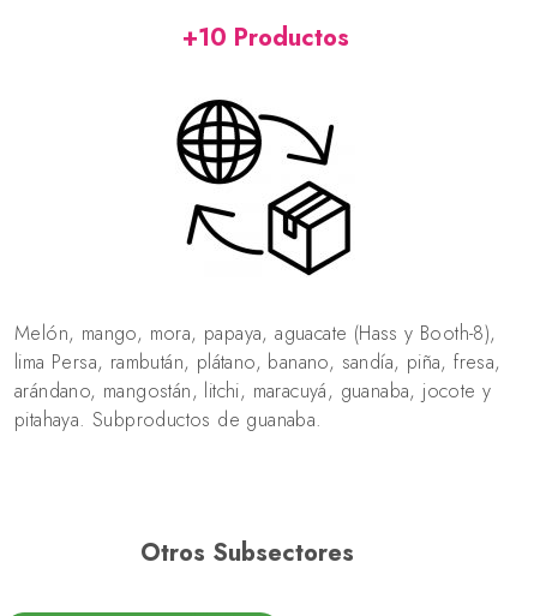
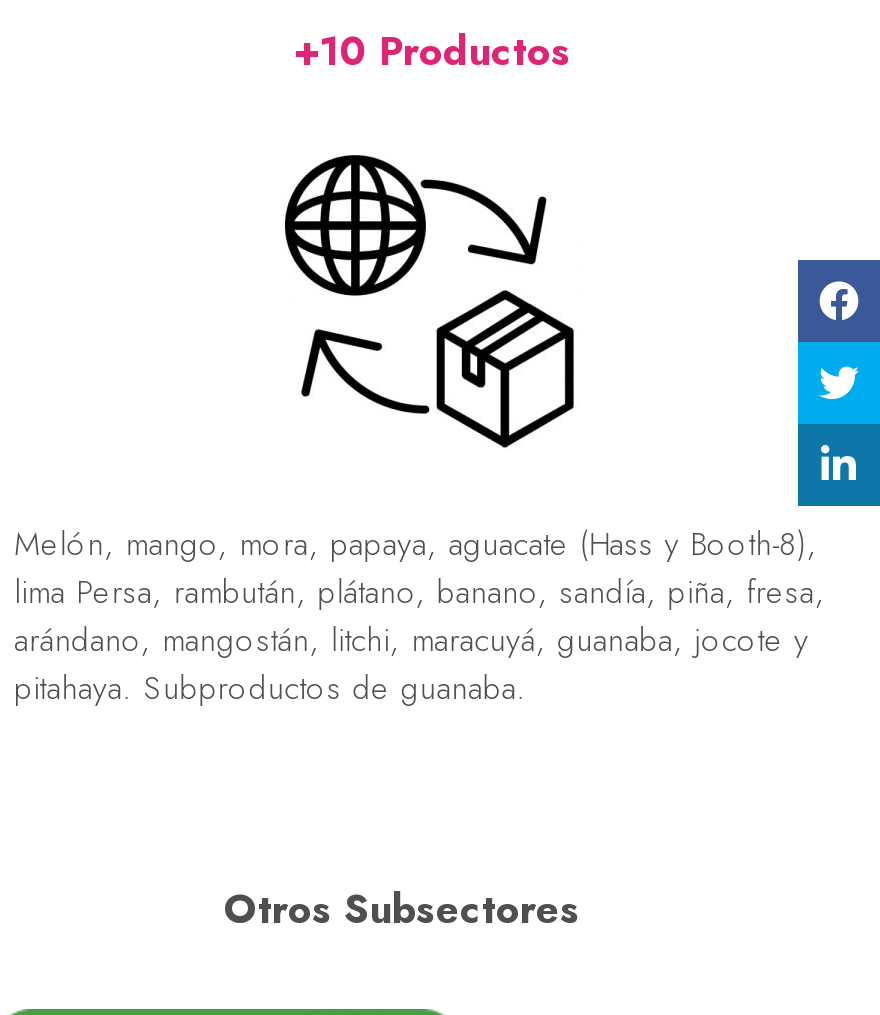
+ [image]
